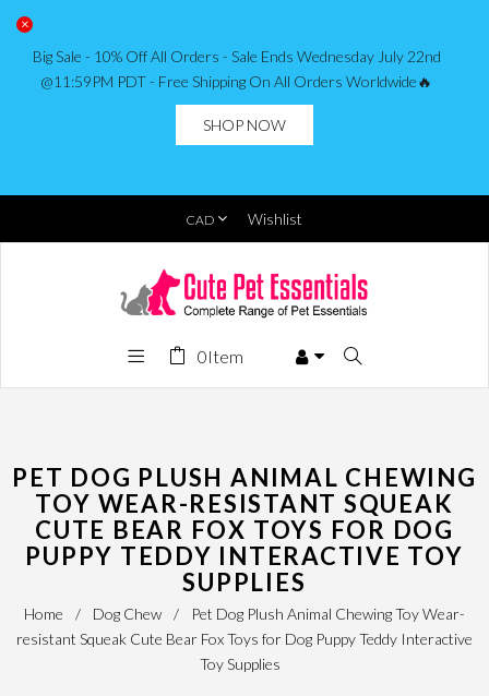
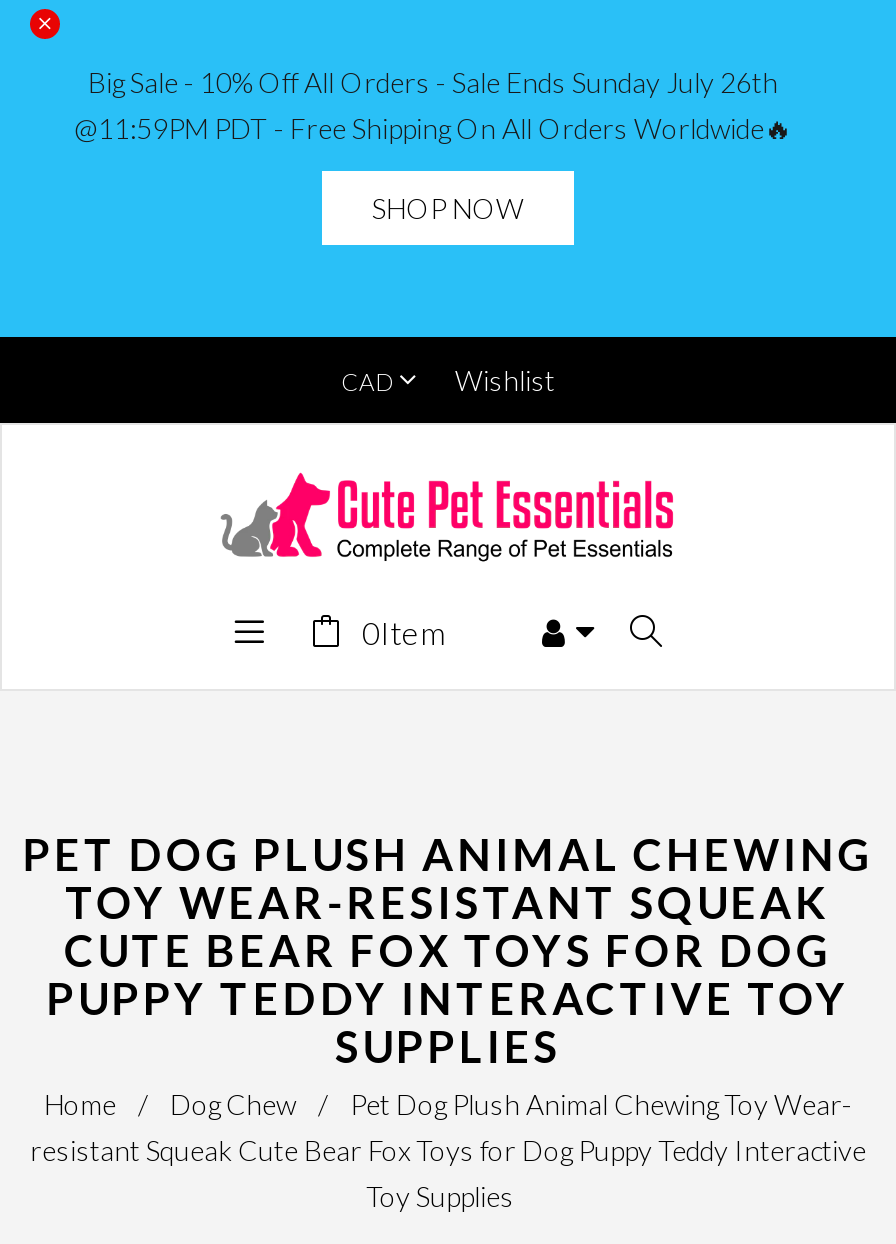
- Big Sale - 10% Off All Orders - Sale Ends Wednesday July 22nd
+ Big Sale - 10% Off All Orders - Sale Ends Sunday July 26th
